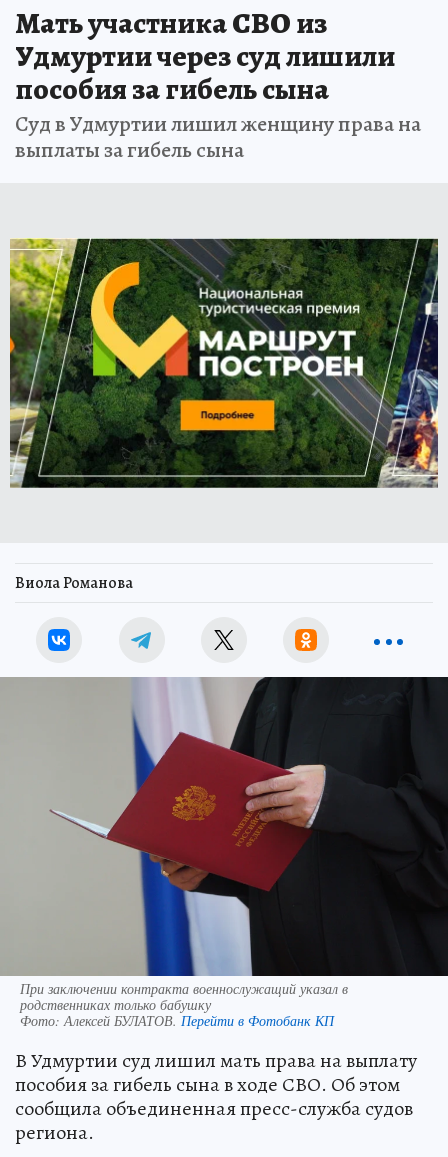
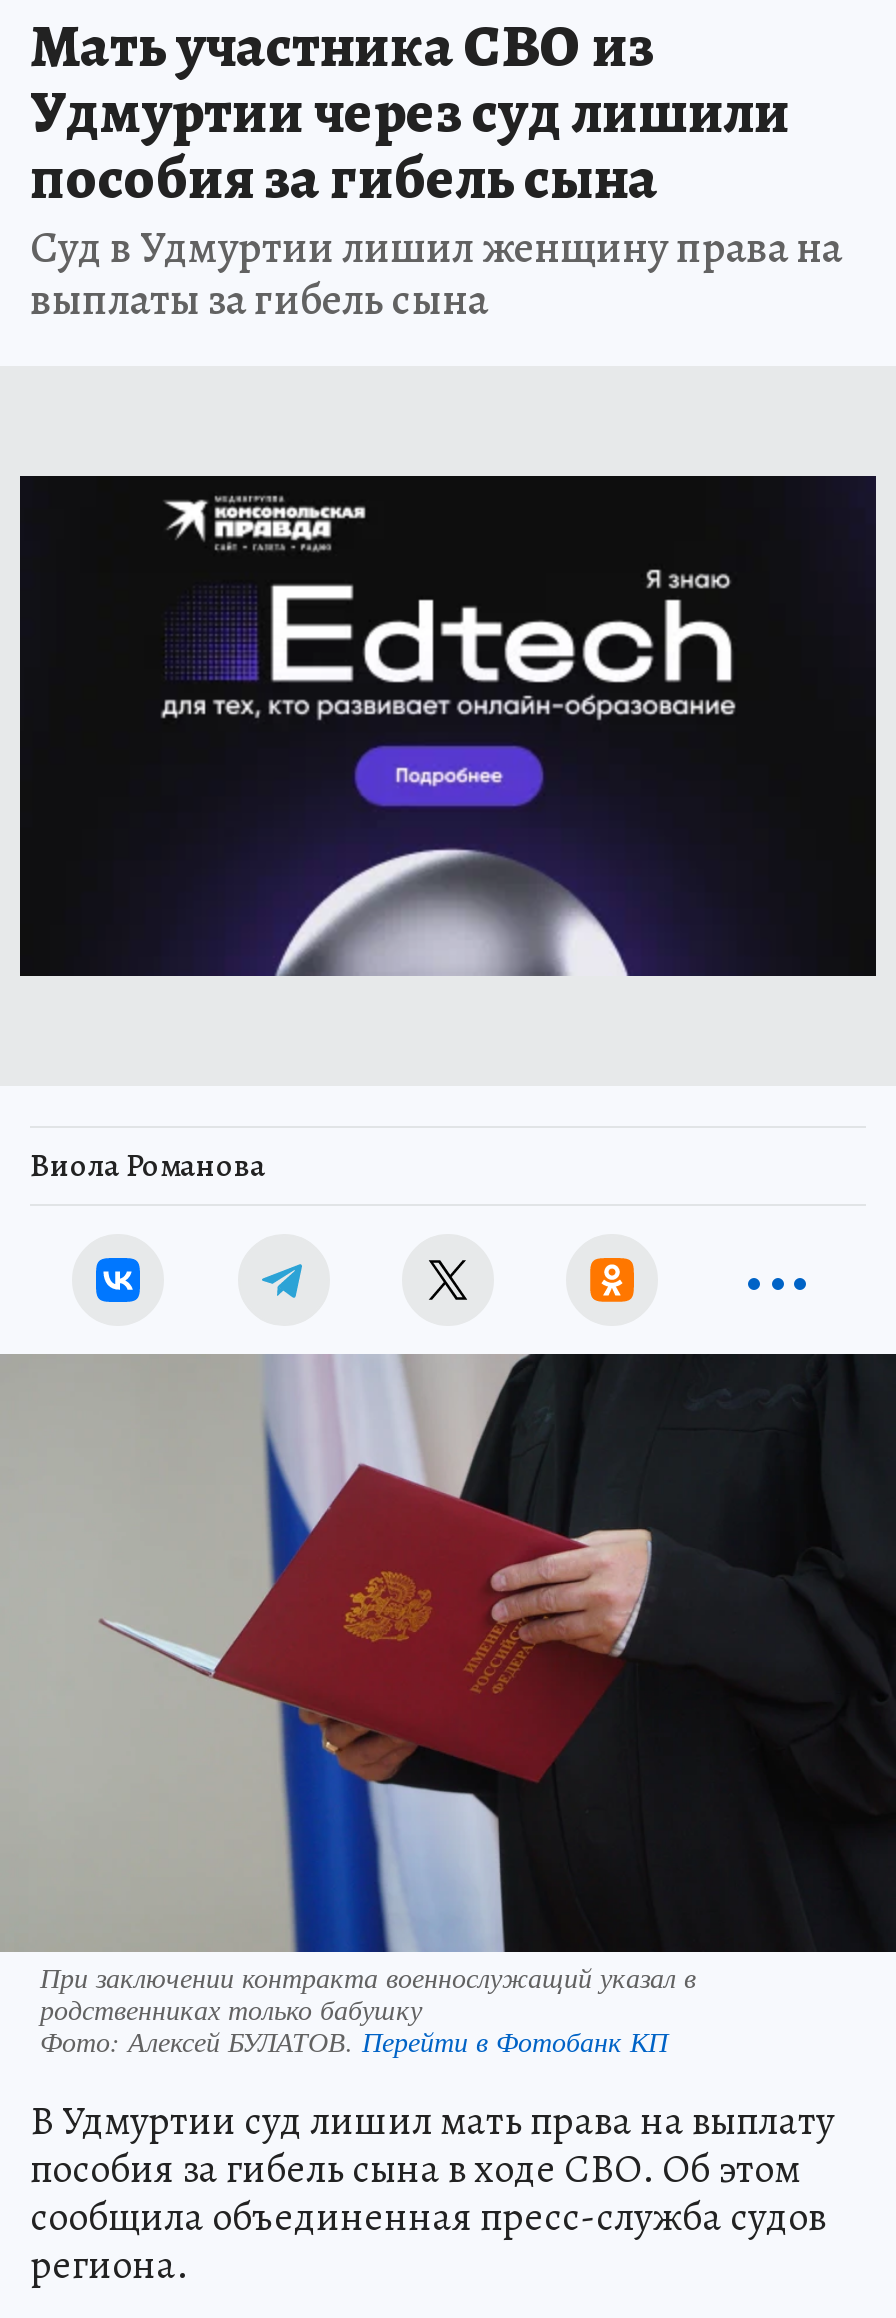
- [image]
+ [image]
